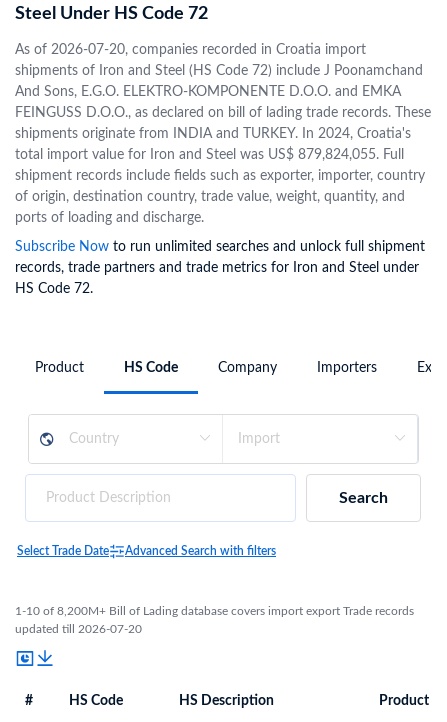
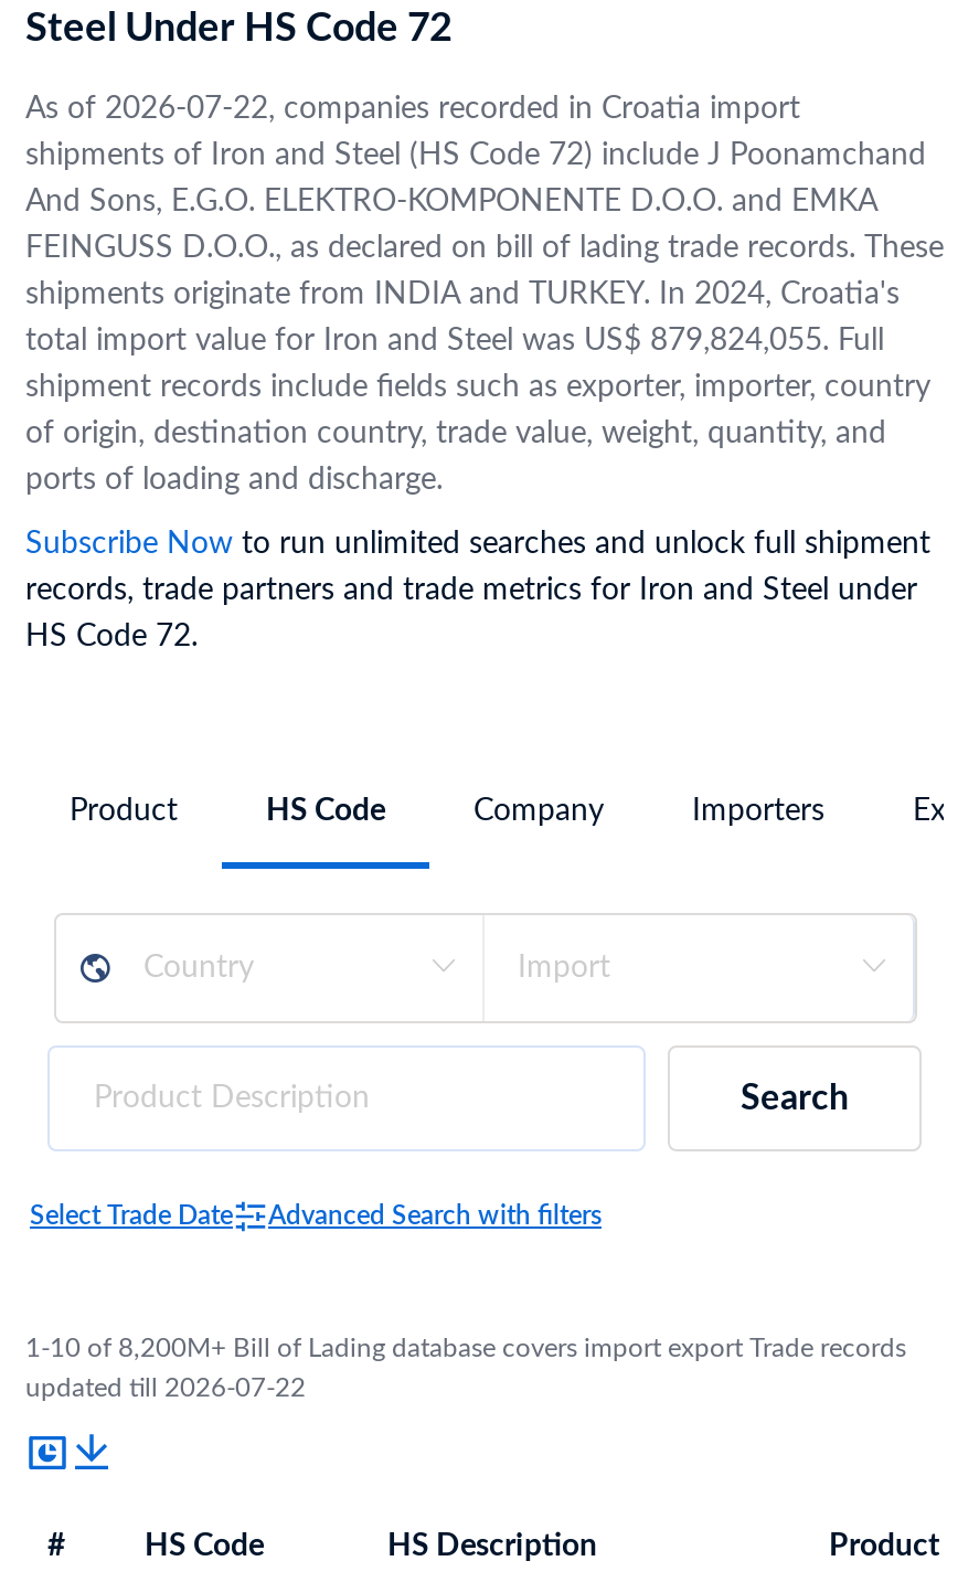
- As of 2026-07-20, companies recorded in Croatia import
+ As of 2026-07-22, companies recorded in Croatia import

- updated till 2026-07-20
+ updated till 2026-07-22
